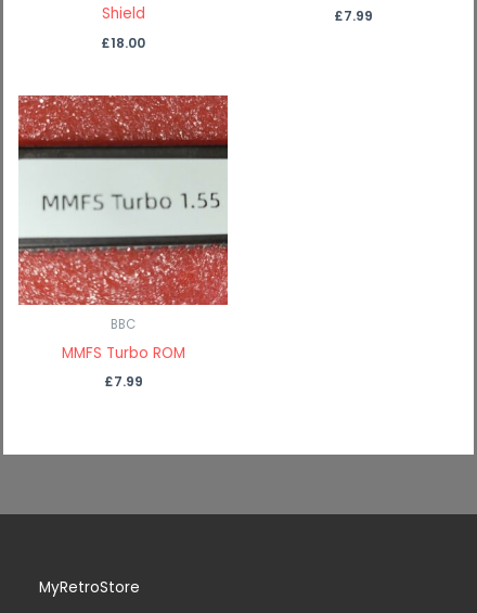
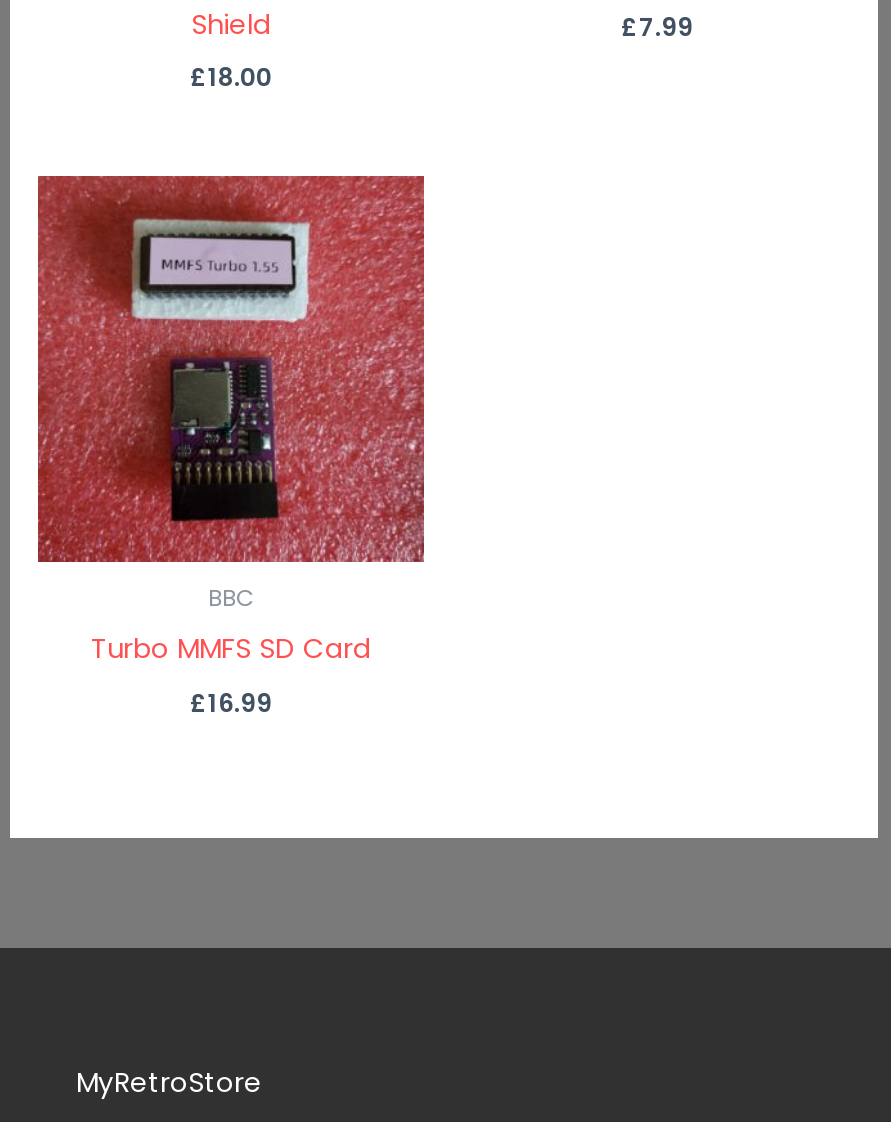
- [image]
- MMFS Turbo ROM
+ [image]
+ Turbo MMFS SD Card

- £7.99
+ £16.99
